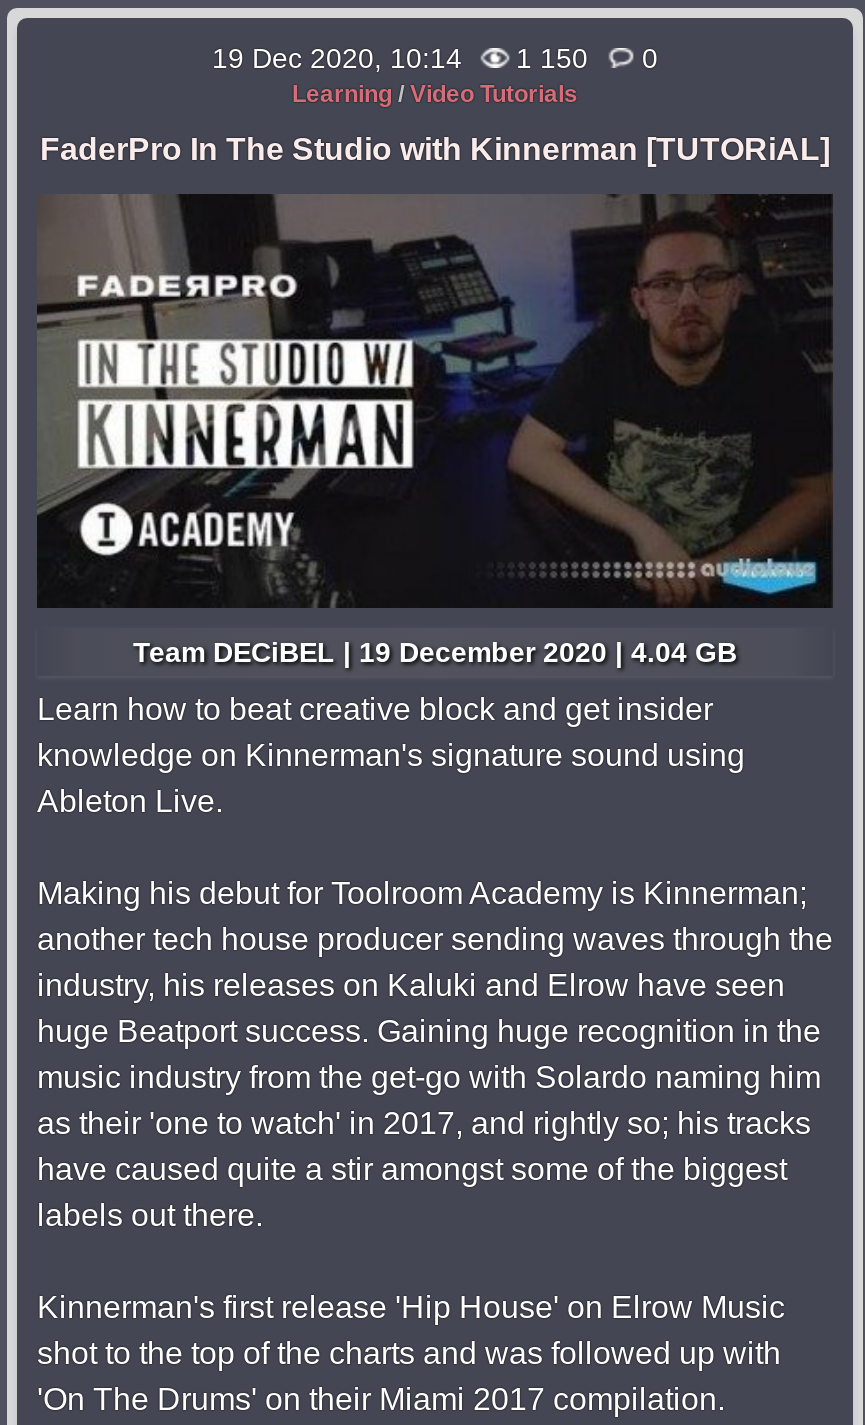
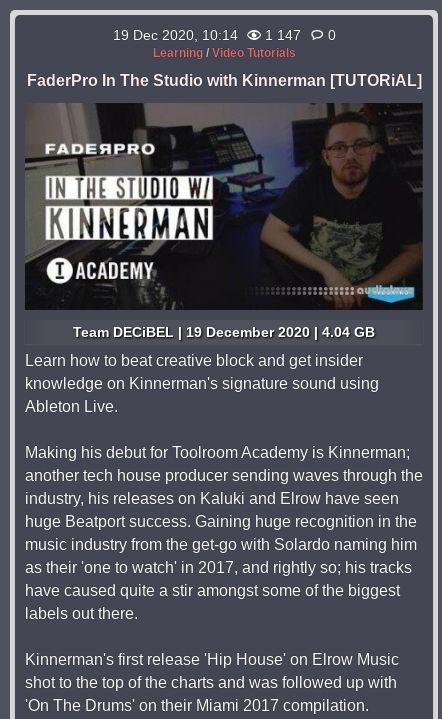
- 19 Dec 2020, 10:14 1 150 0
+ 19 Dec 2020, 10:14 1 147 0
